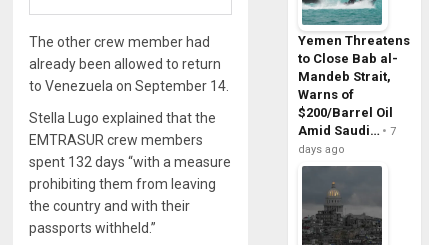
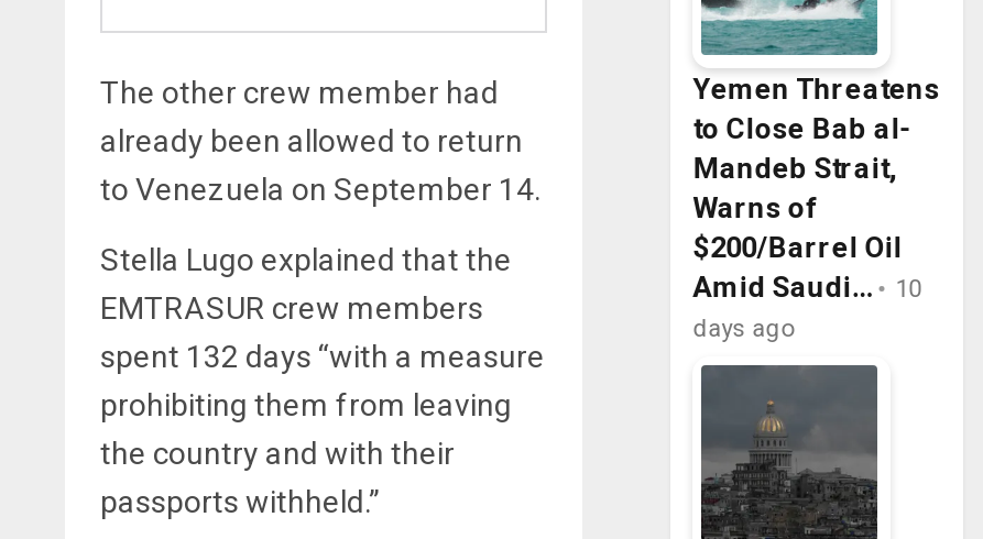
- Amid Saudi… 7
+ Amid Saudi… 10
